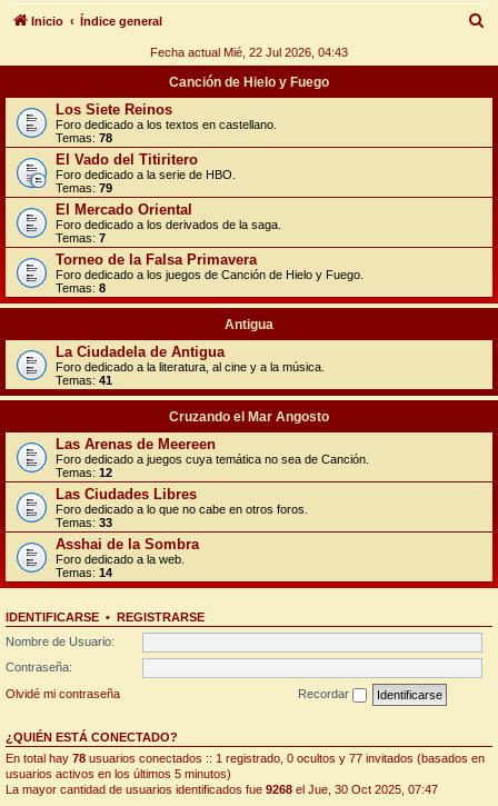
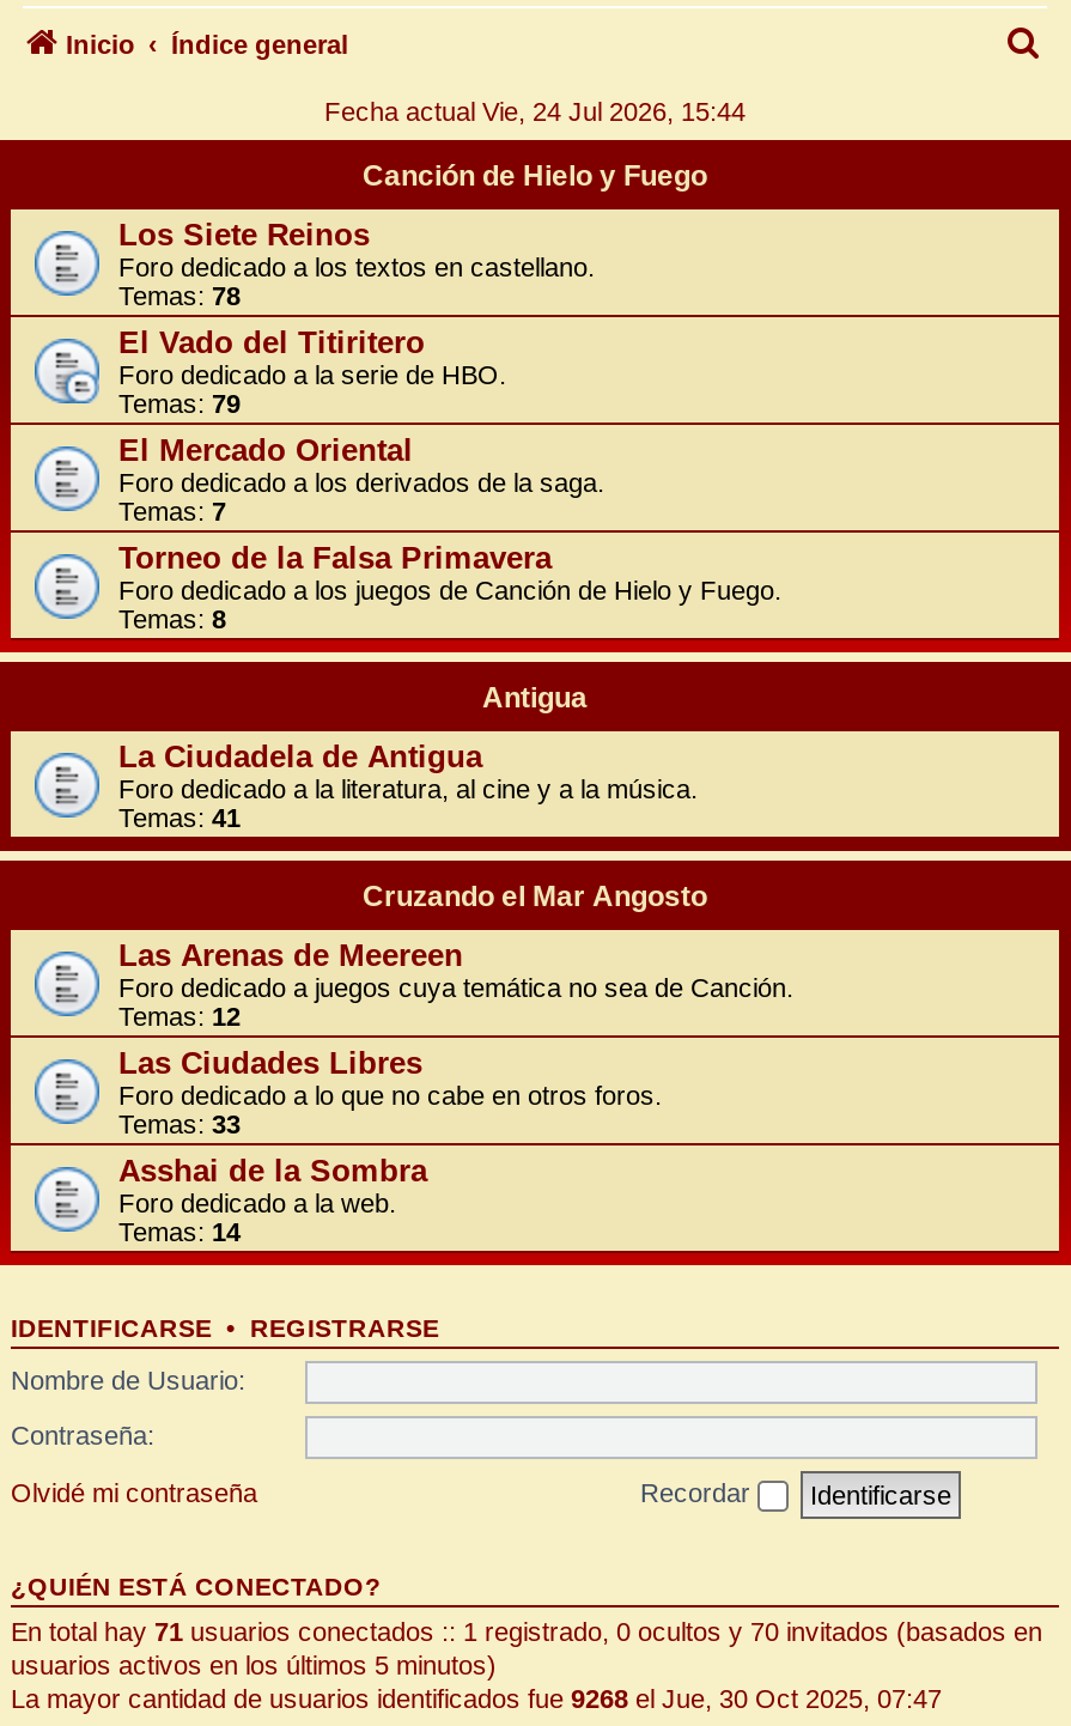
- Fecha actual Mié, 22 Jul 2026, 04:43
+ Fecha actual Vie, 24 Jul 2026, 15:44

- En total hay 78 usuarios conectados :: 1 registrado, 0 ocultos y 77 invitados (basados en
+ En total hay 71 usuarios conectados :: 1 registrado, 0 ocultos y 70 invitados (basados en
